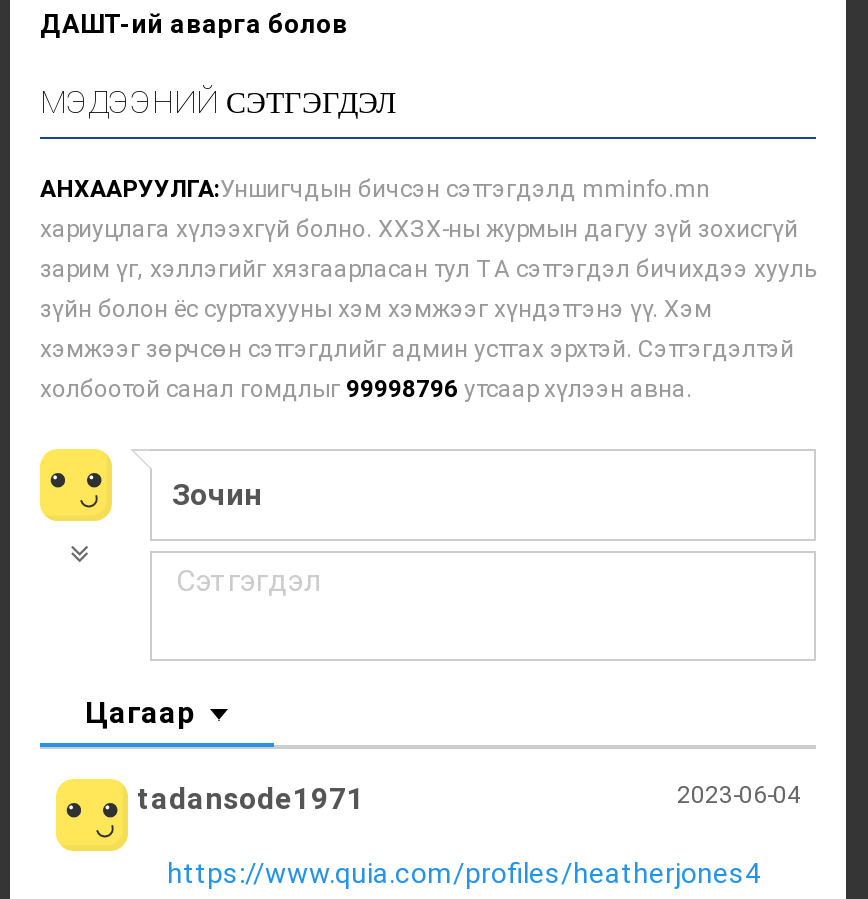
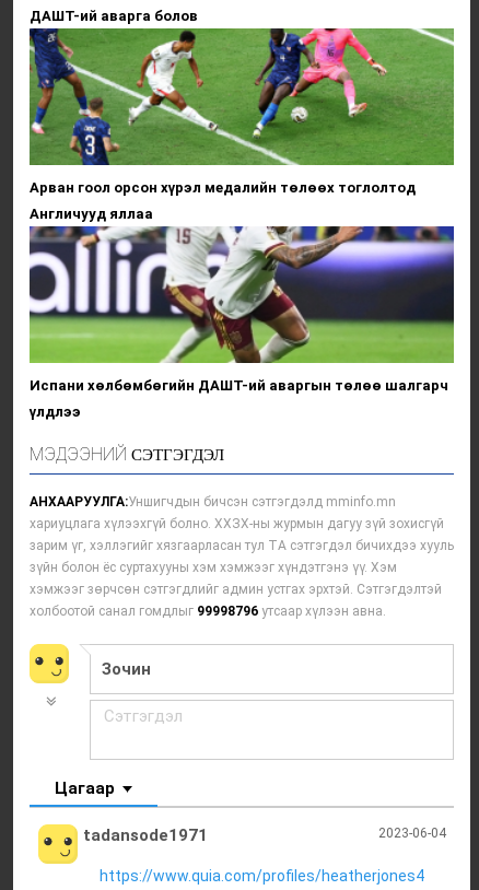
+ [image]
+ Арван гоол орсон хүрэл медалийн төлөөх тоглолтод
+ Англичууд яллаа

+ [image]
+ Испани хөлбөмбөгийн ДАШТ-ий аваргын төлөө шалгарч
+ үлдлээ
